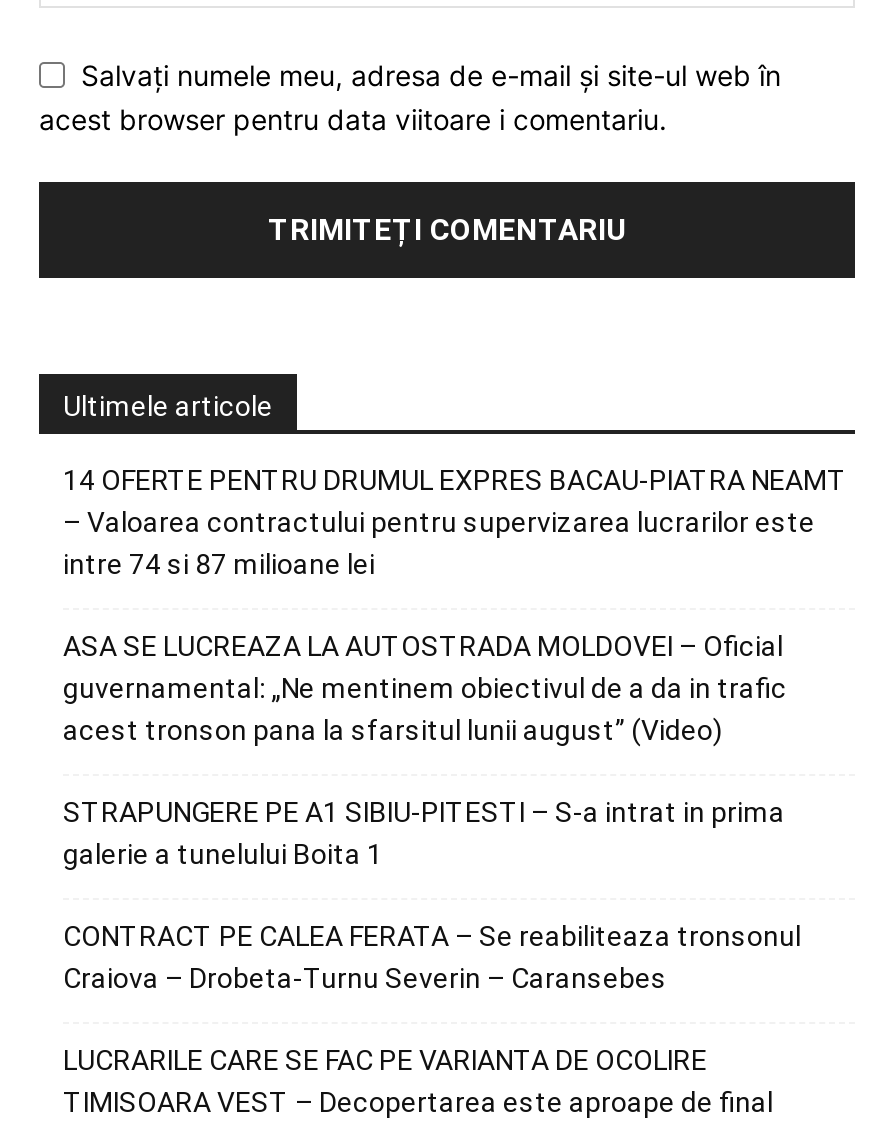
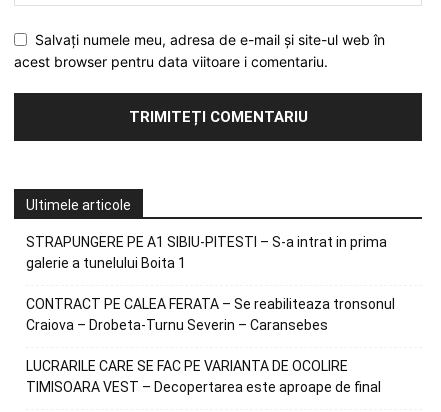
- 14 OFERTE PENTRU DRUMUL EXPRES BACAU-PIATRA NEAMT
- – Valoarea contractului pentru supervizarea lucrarilor este
- intre 74 si 87 milioane lei
- ASA SE LUCREAZA LA AUTOSTRADA MOLDOVEI – Oficial
- guvernamental: „Ne mentinem obiectivul de a da in trafic
- acest tronson pana la sfarsitul lunii august” (Video)
